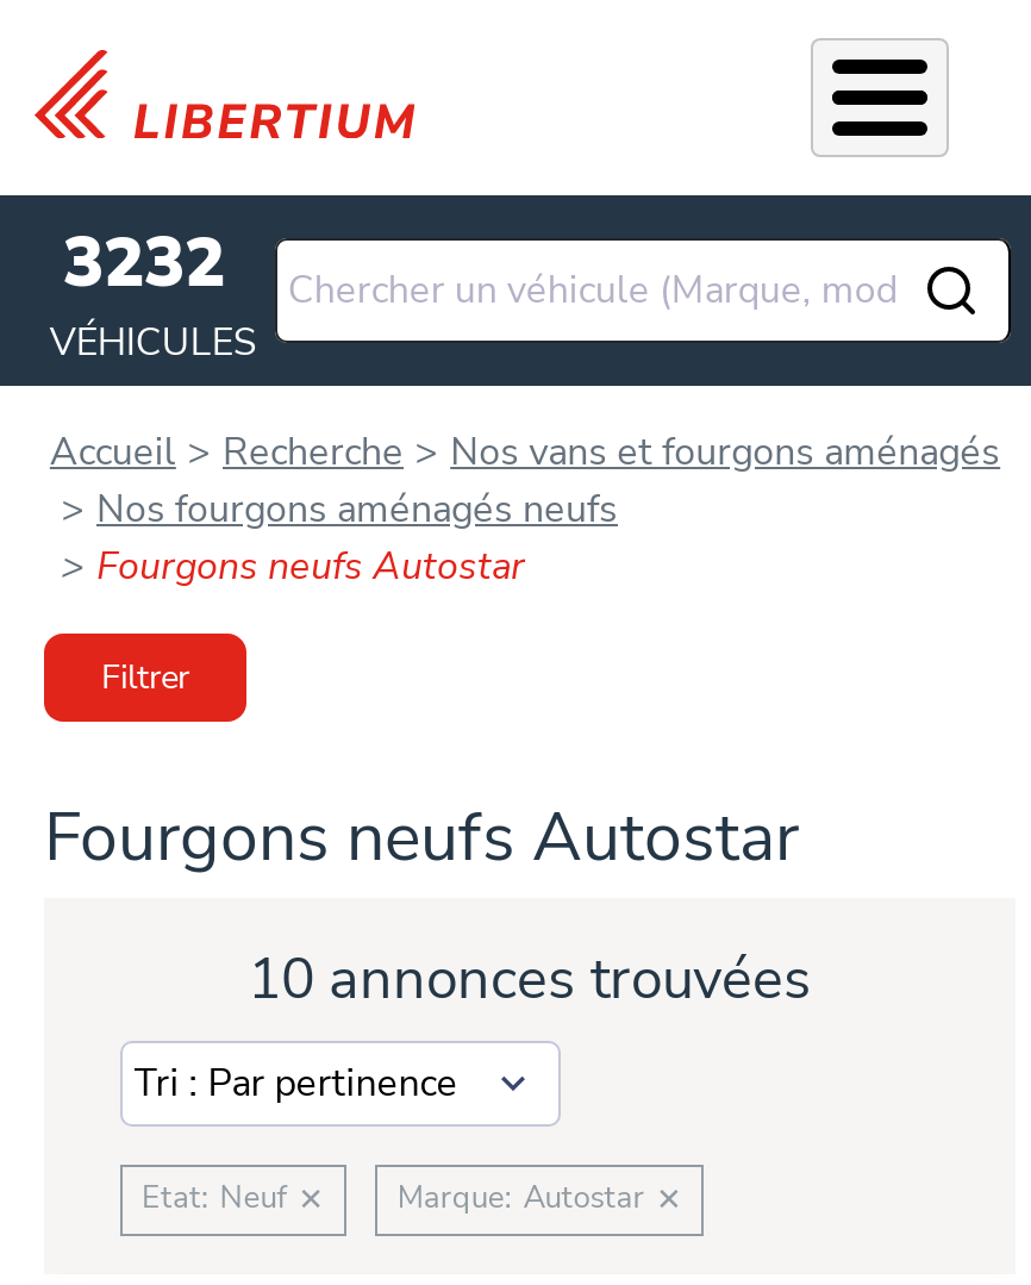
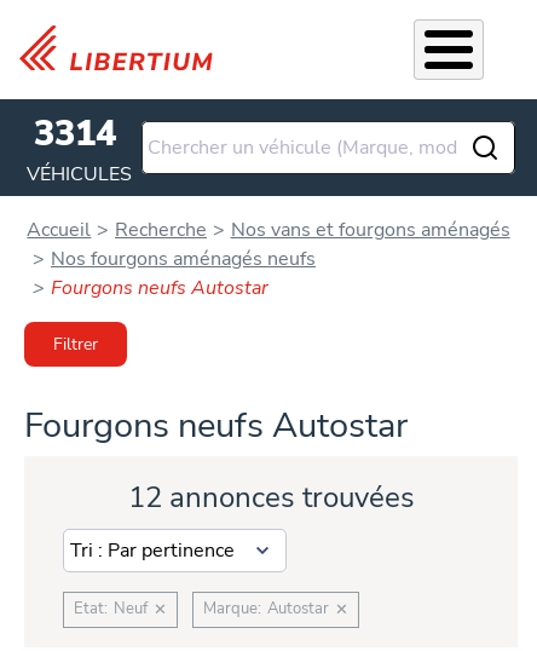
- 3232
+ 3314

- 10 annonces trouvées
+ 12 annonces trouvées
